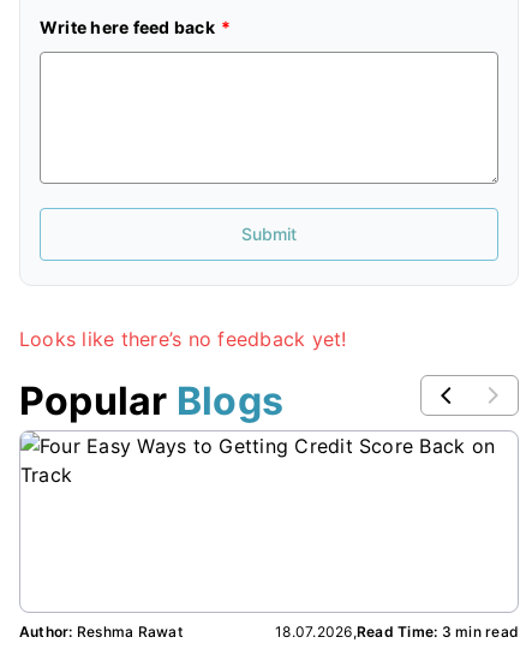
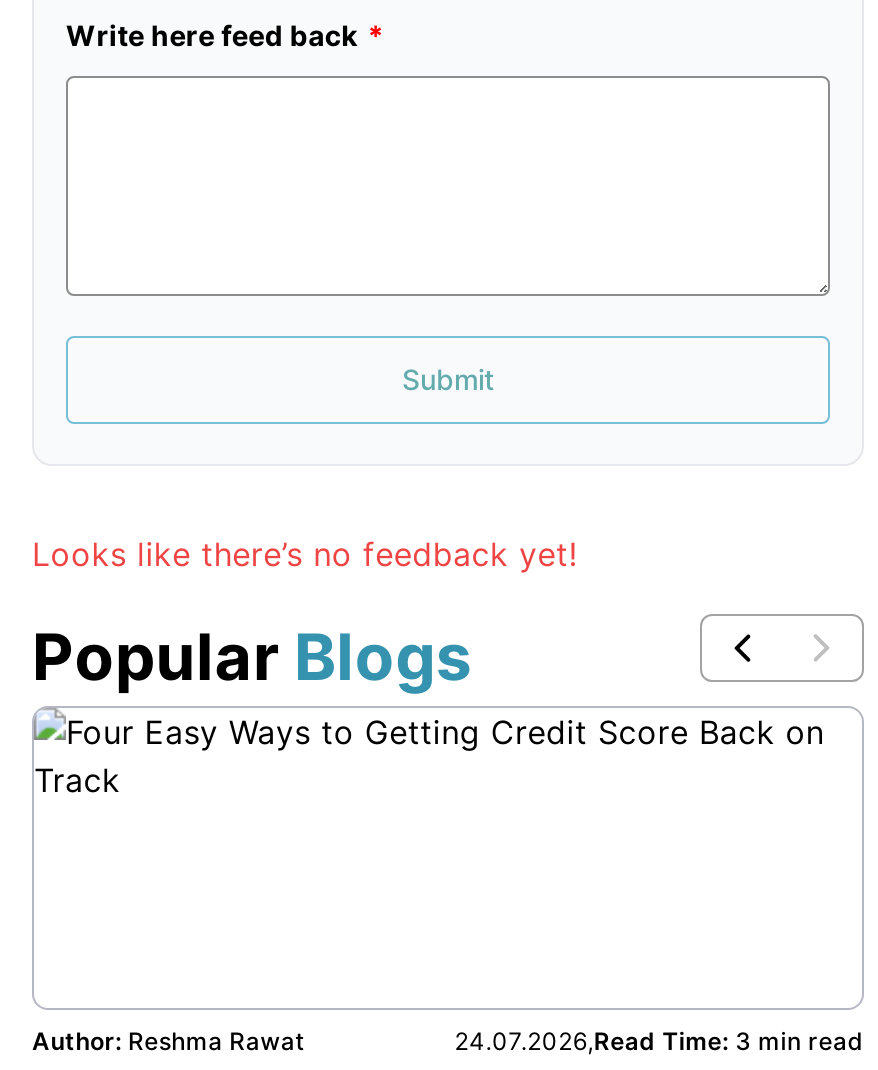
- 18.07.2026,Read Time: 3 min read
+ 24.07.2026,Read Time: 3 min read
